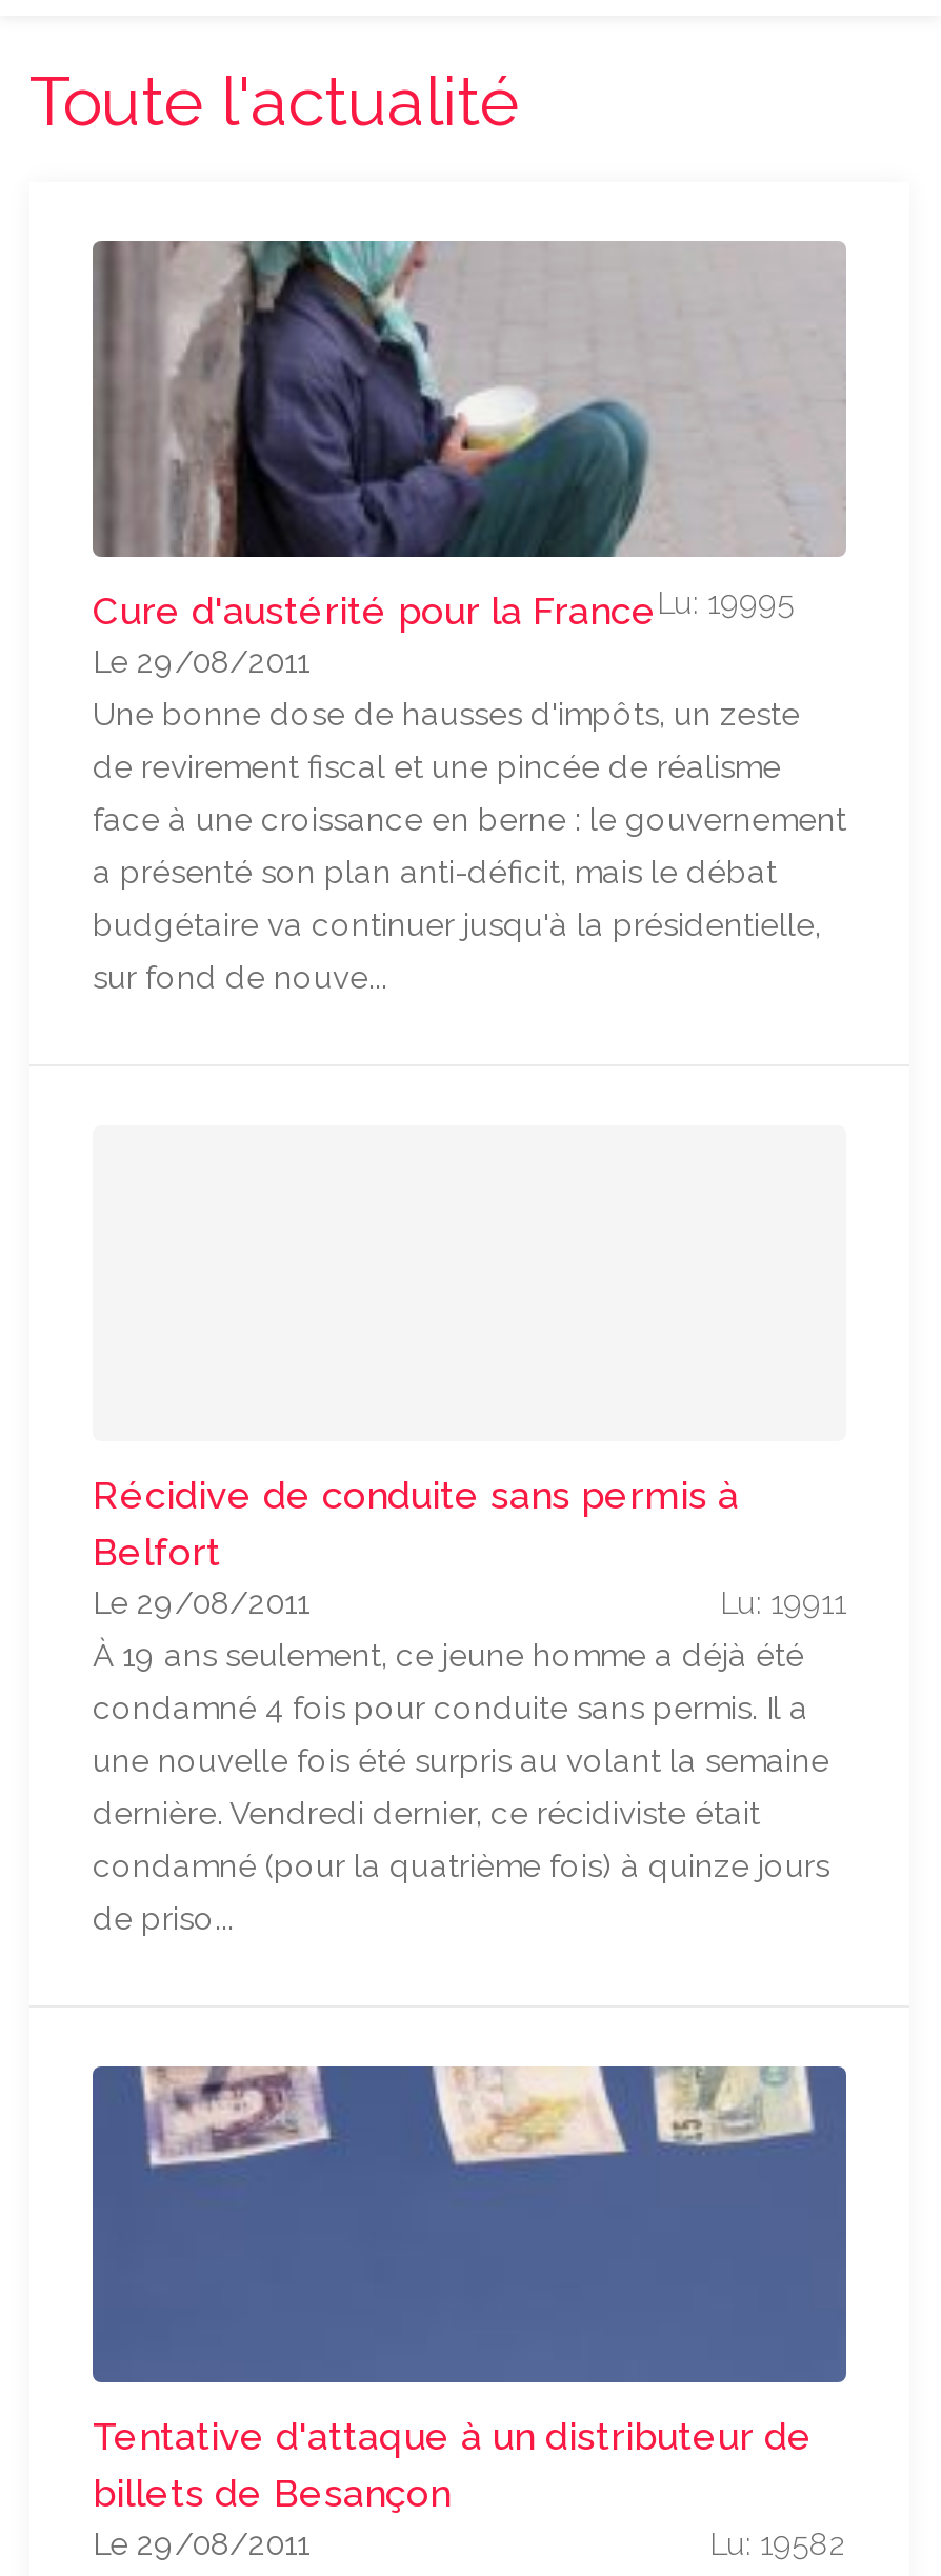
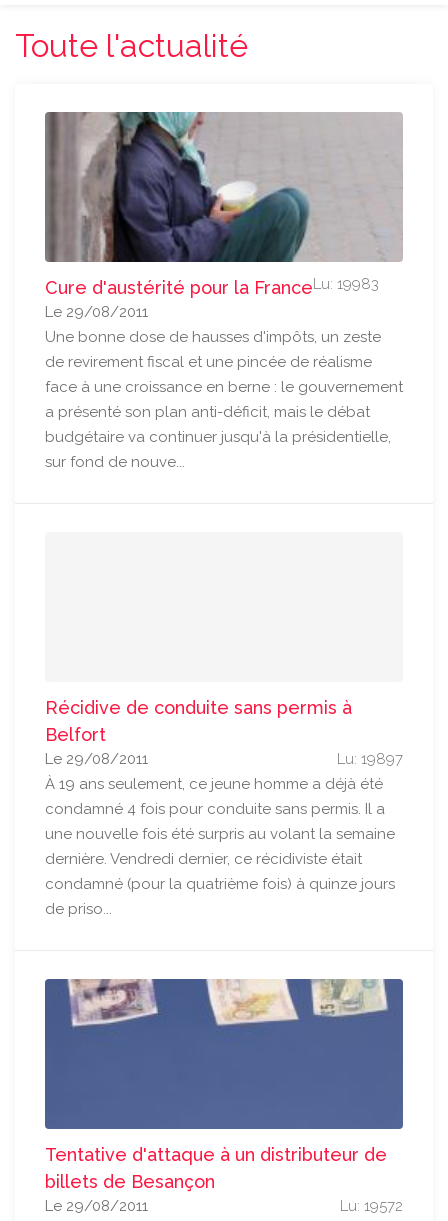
- Cure d'austérité pour la FranceLu: 19995
+ Cure d'austérité pour la FranceLu: 19983

- Lu: 19911
+ Lu: 19897

- Lu: 19582
+ Lu: 19572
